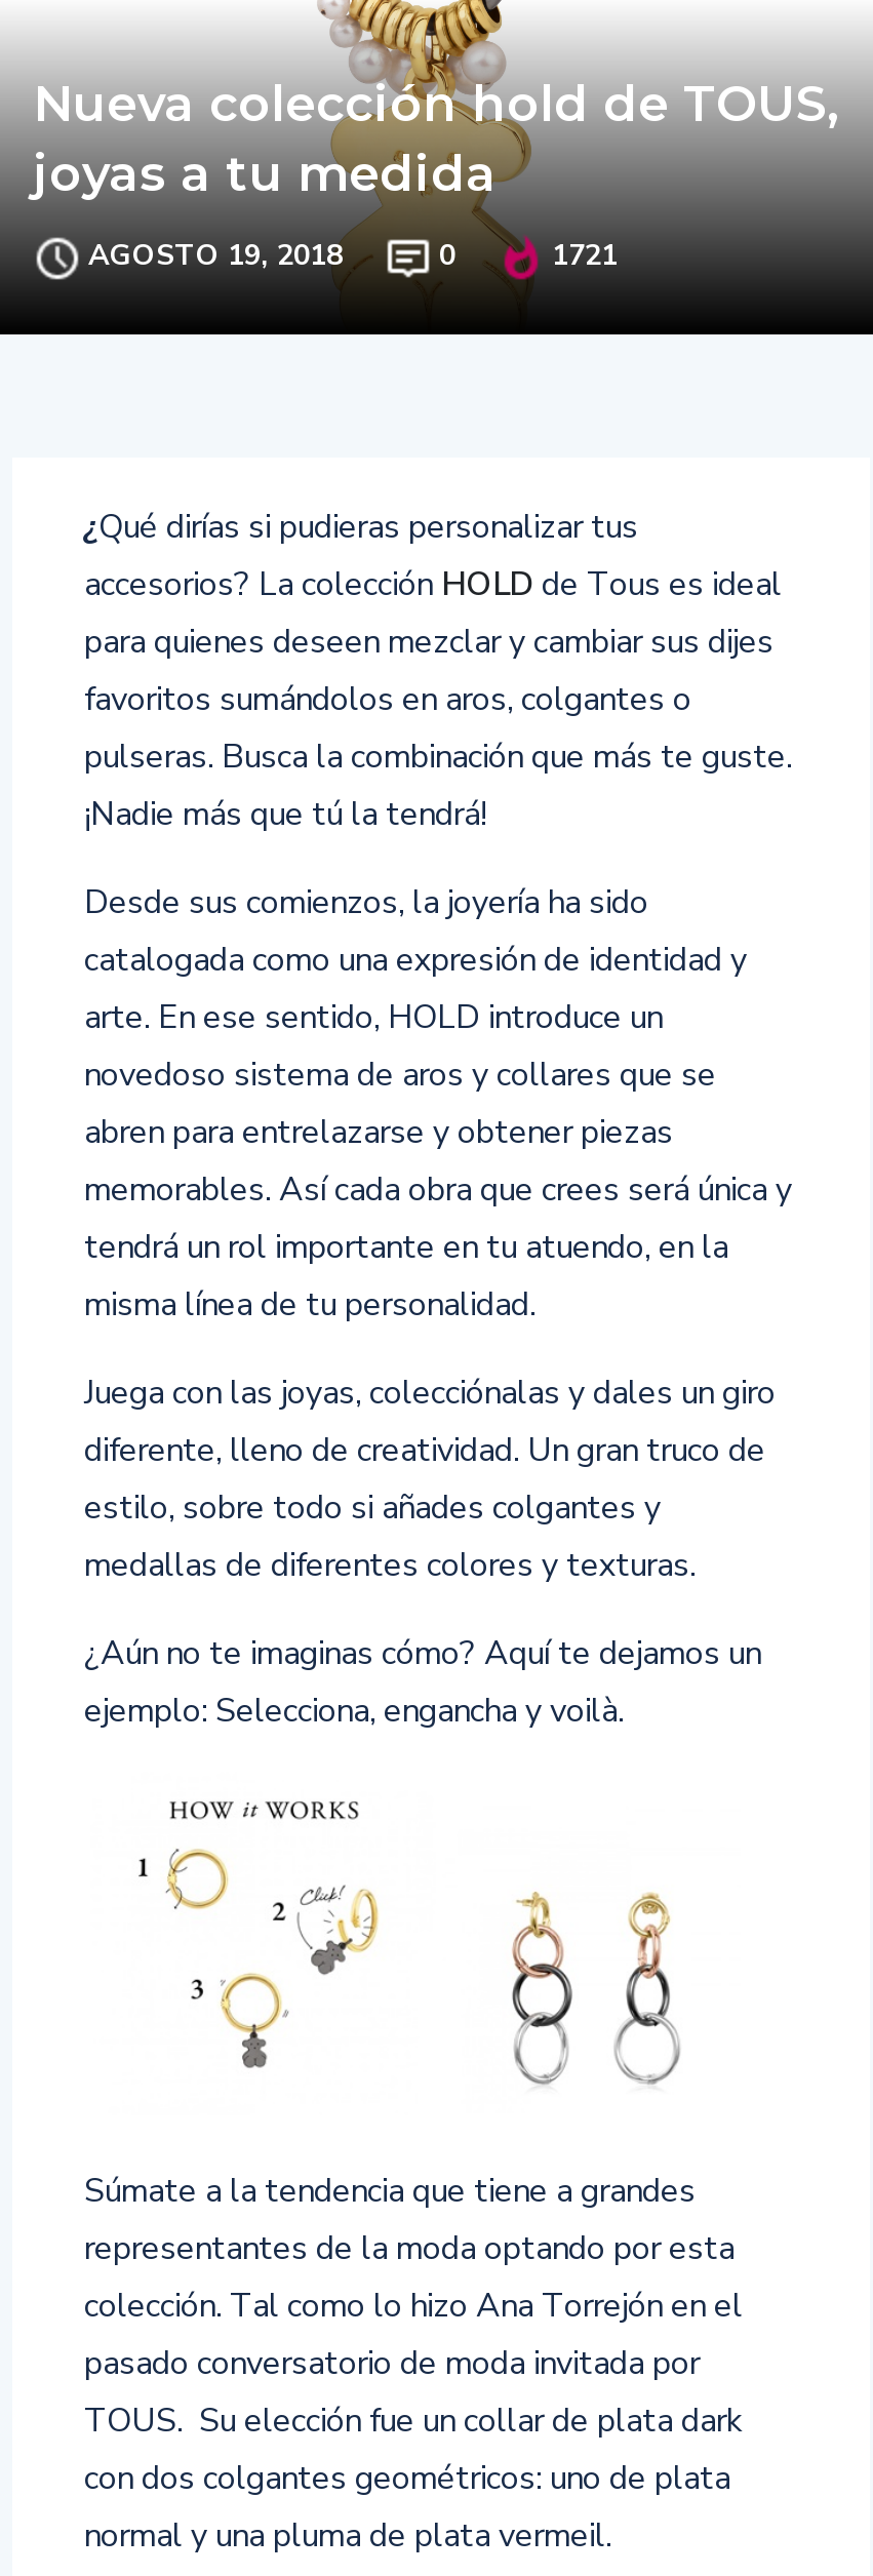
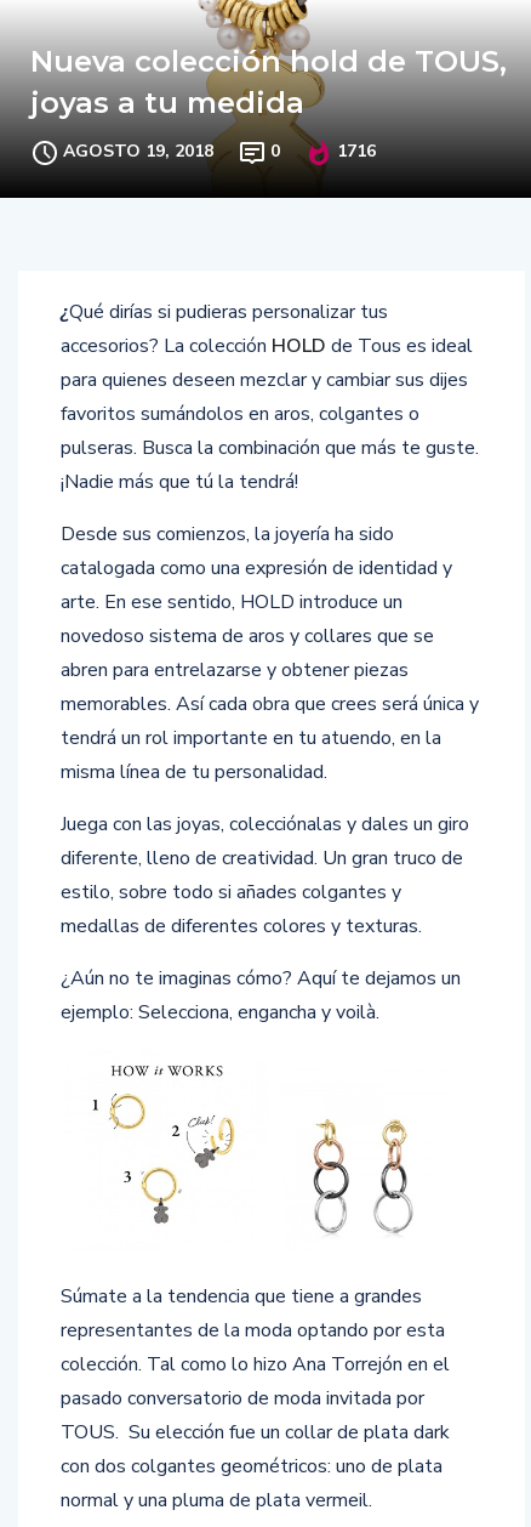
- 1721
+ 1716
